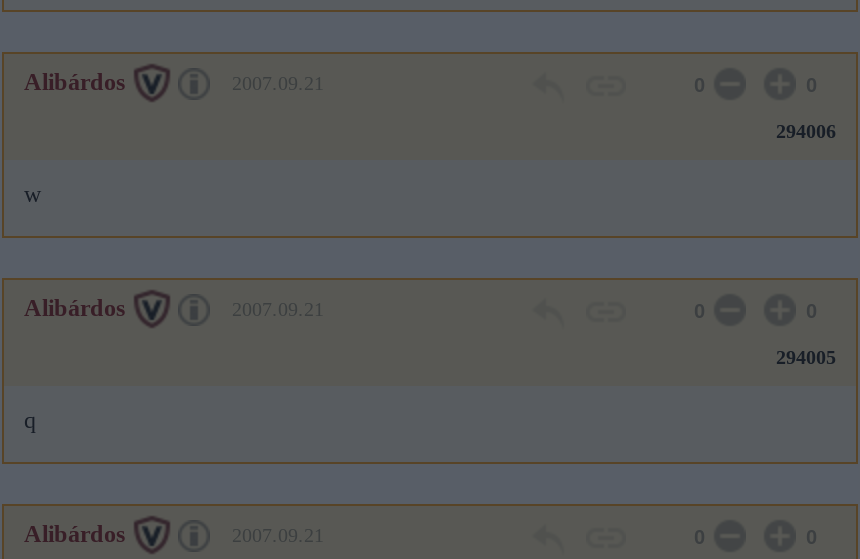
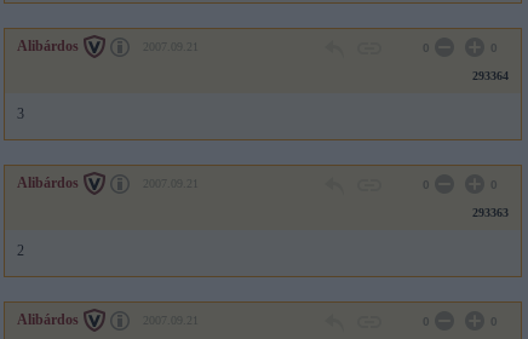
- 294006
+ 293364

- w
+ 3

- 294005
+ 293363

- q
+ 2
